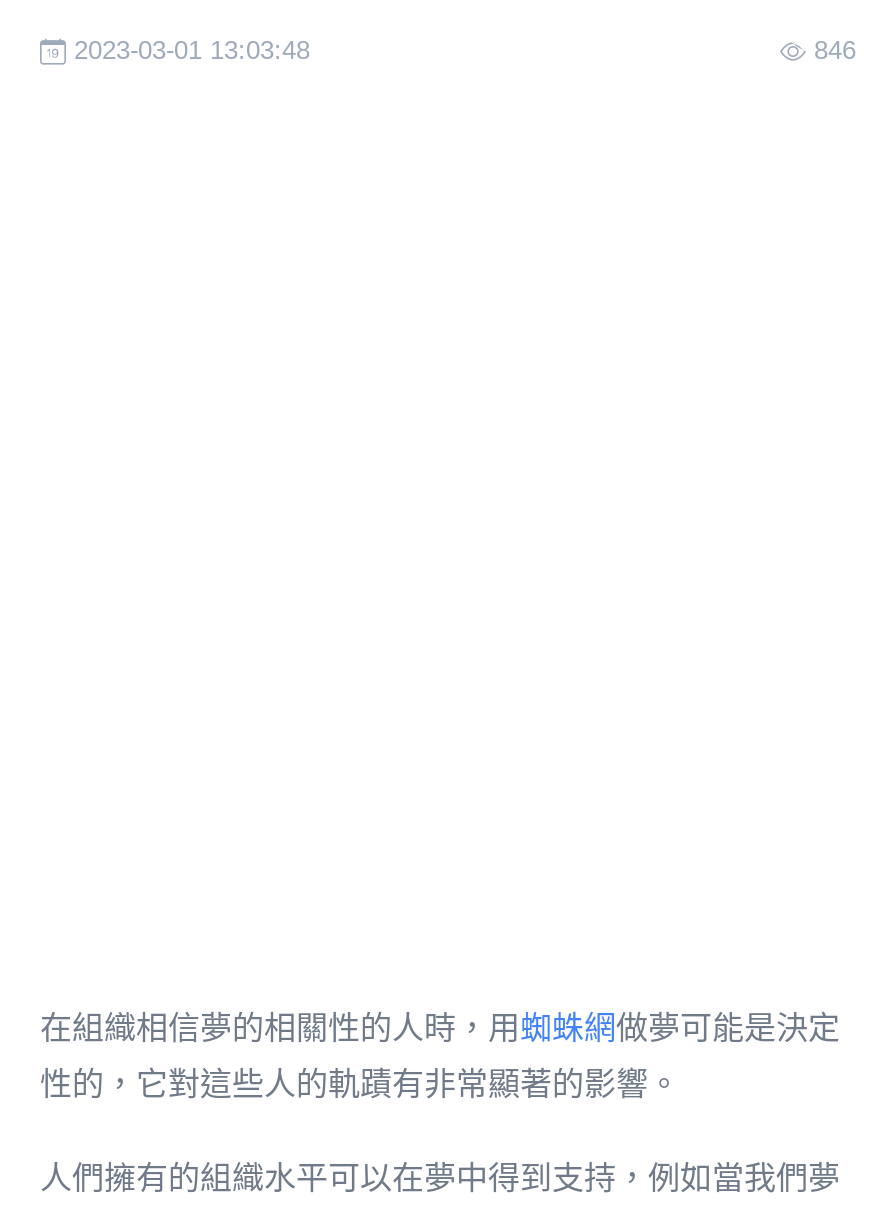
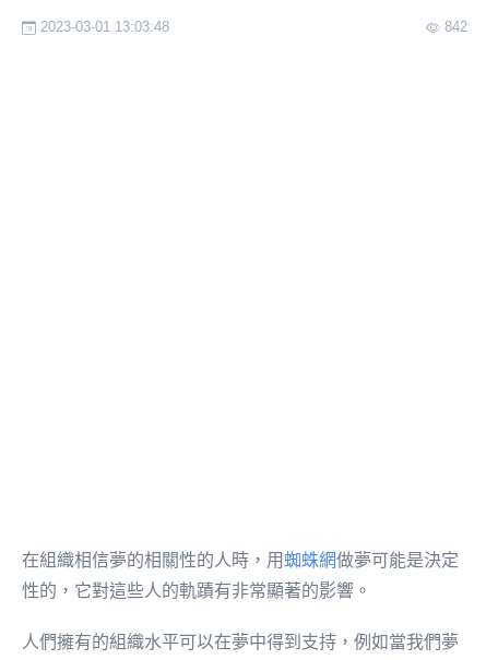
- 846
+ 842
